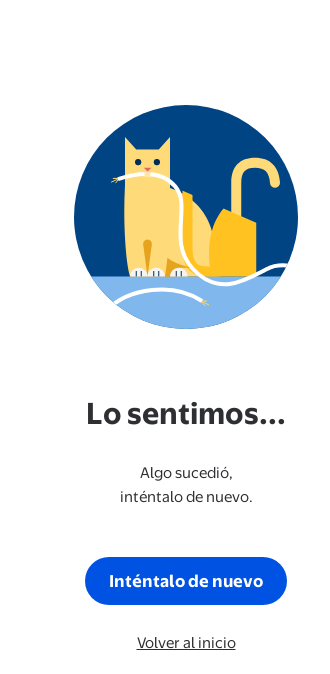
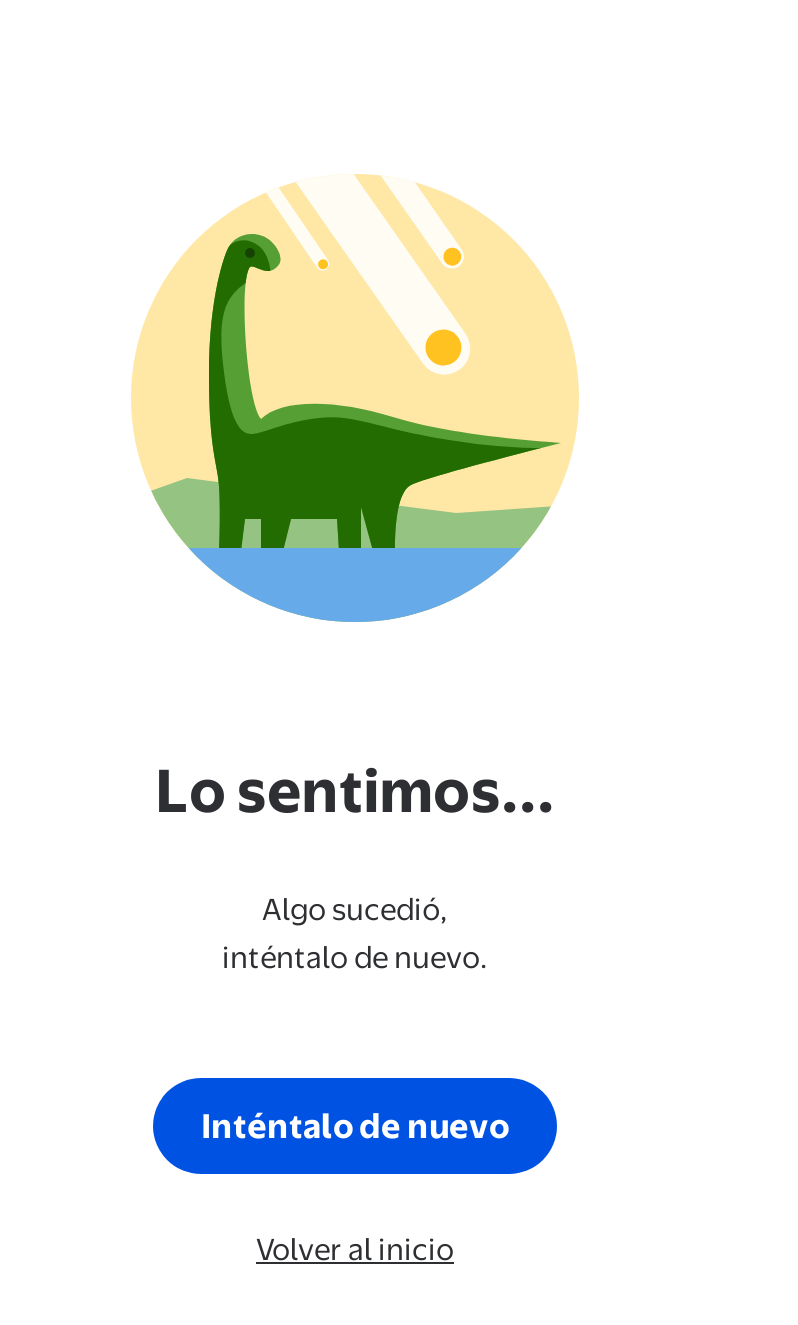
- [image]
+ [image]
